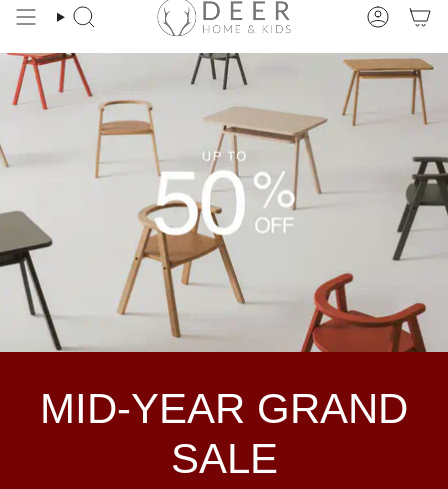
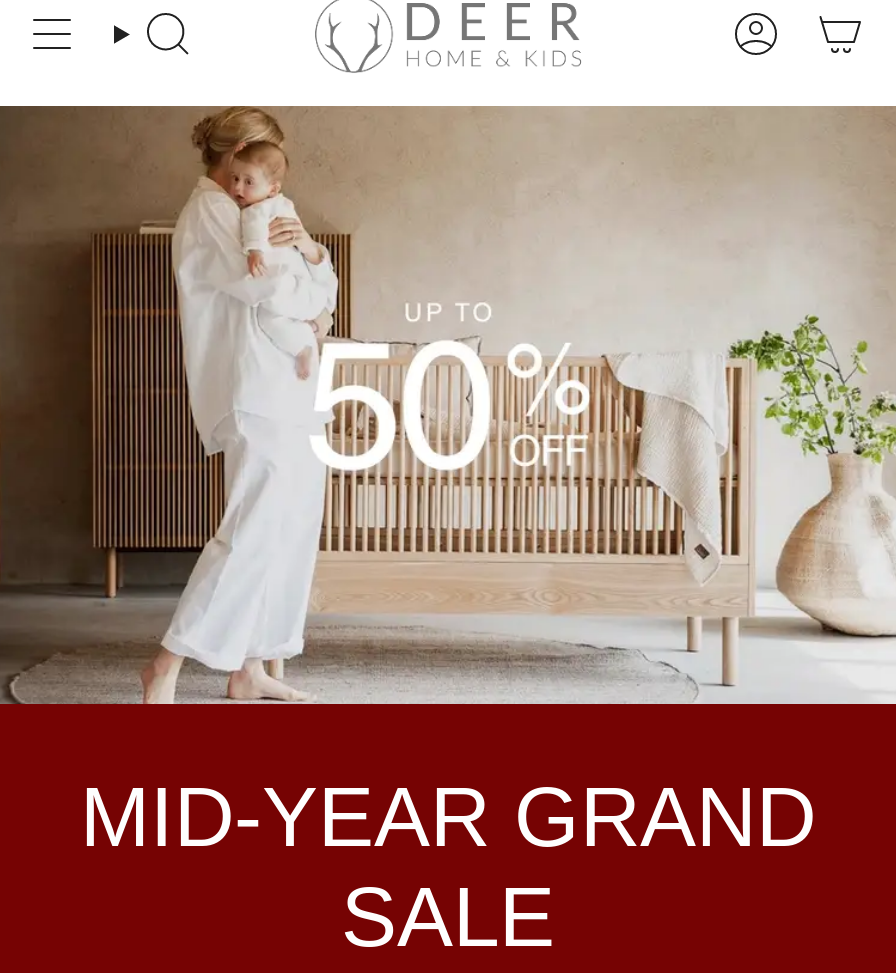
- [image]
+ [image]
